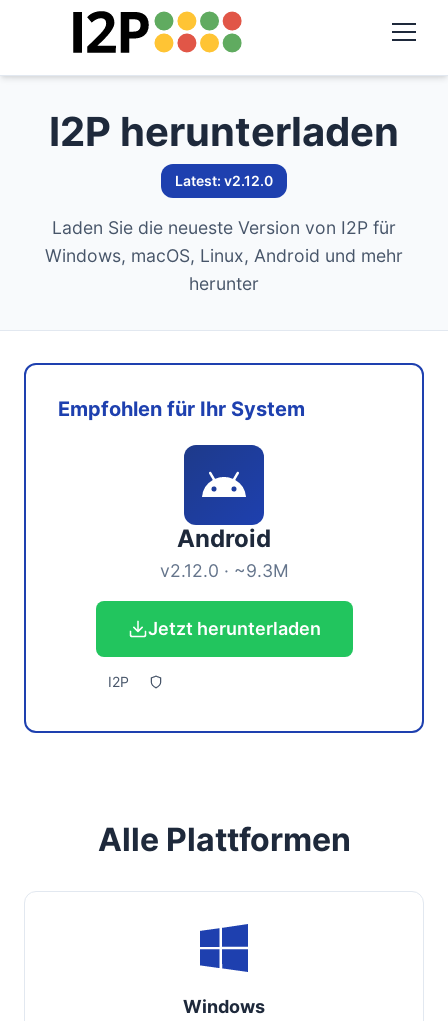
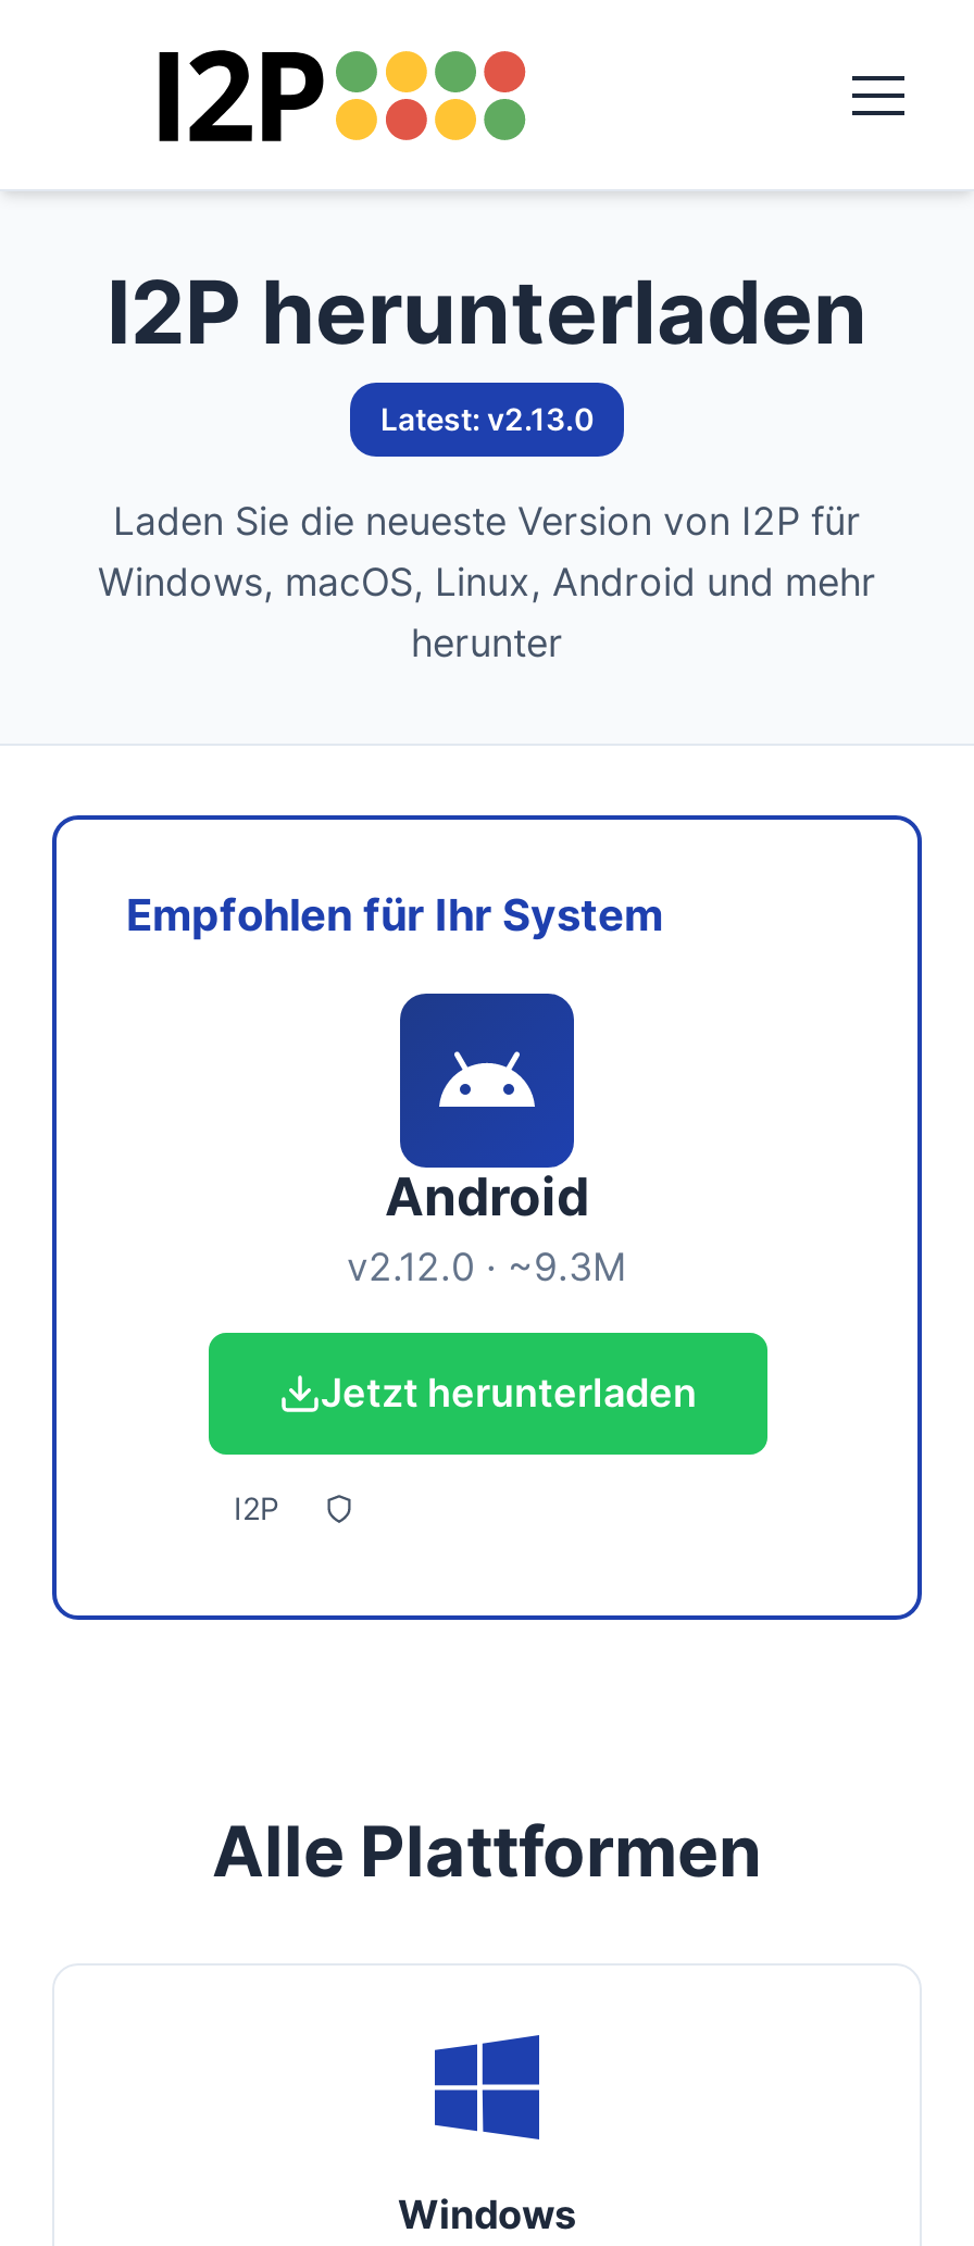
- Latest: v2.12.0
+ Latest: v2.13.0
